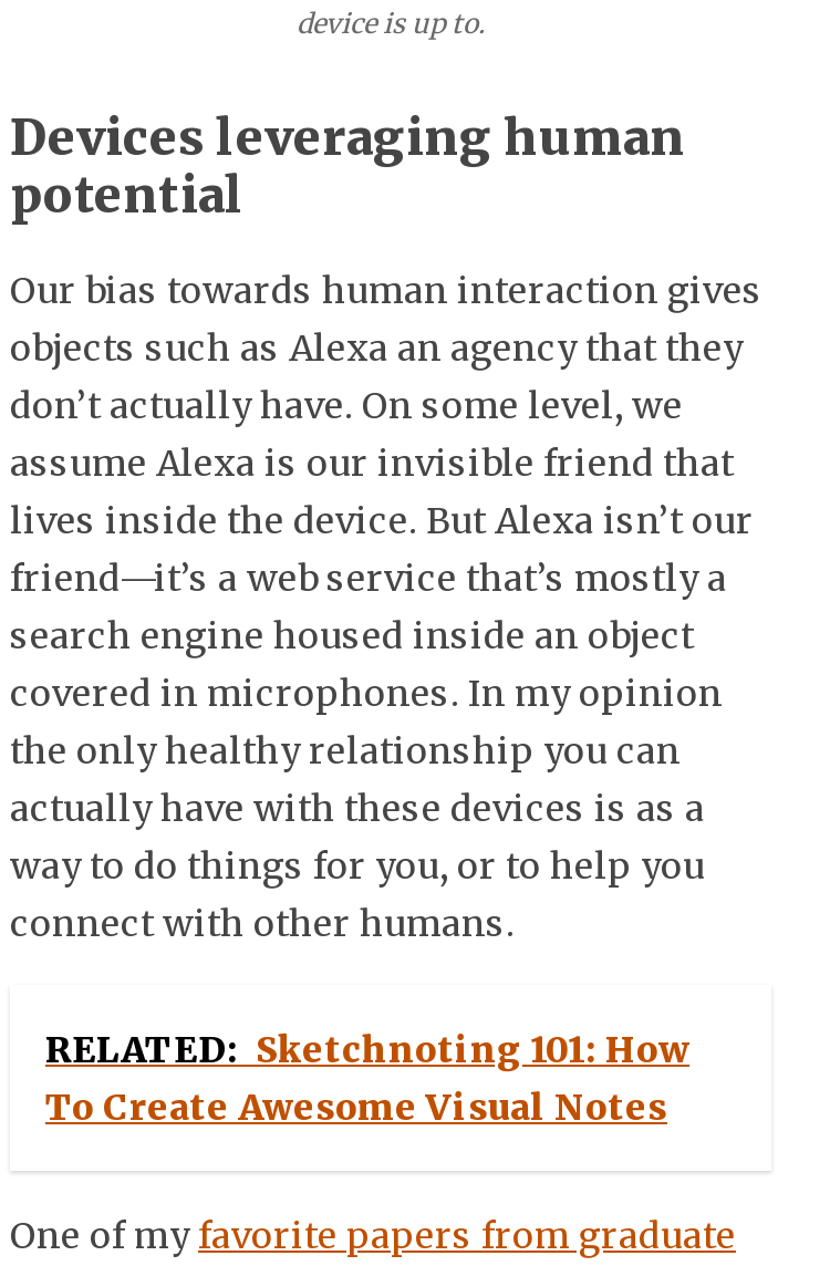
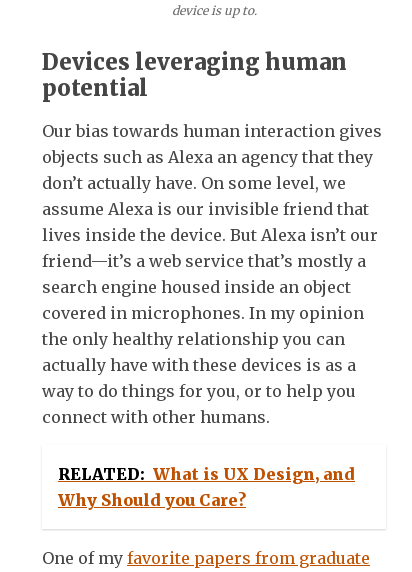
- RELATED: Sketchnoting 101: How
- To Create Awesome Visual Notes
+ RELATED: What is UX Design, and
+ Why Should you Care?
